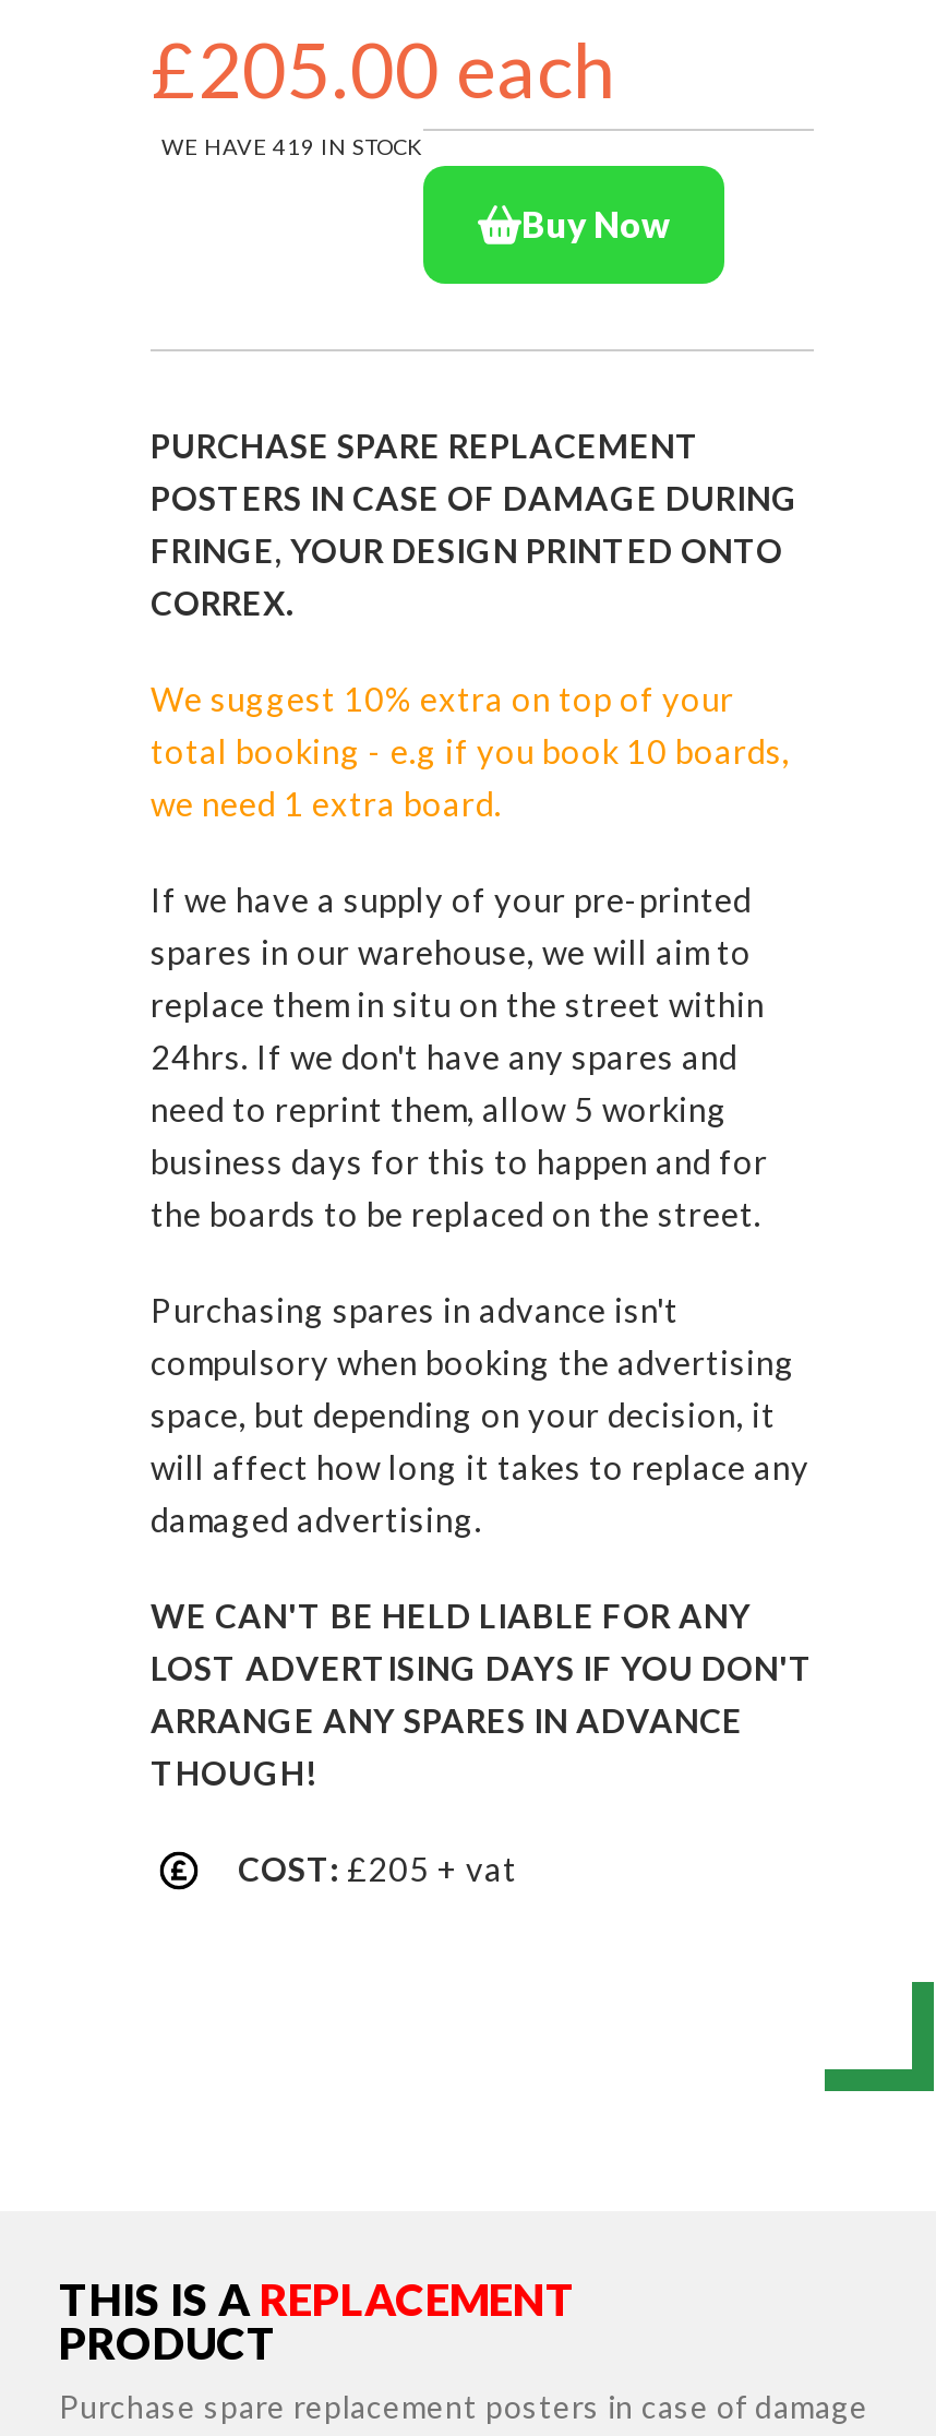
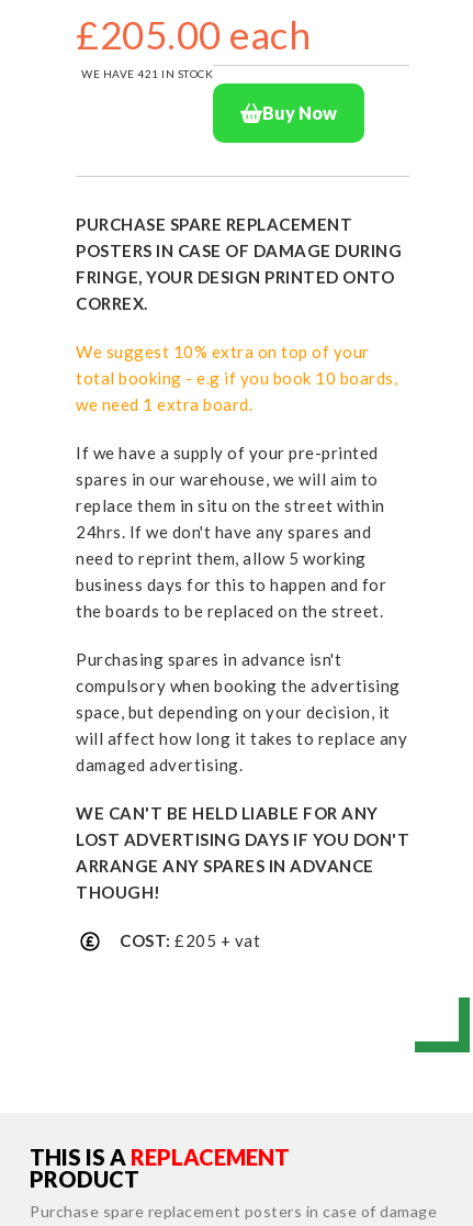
- WE HAVE 419 IN STOCK
+ WE HAVE 421 IN STOCK
